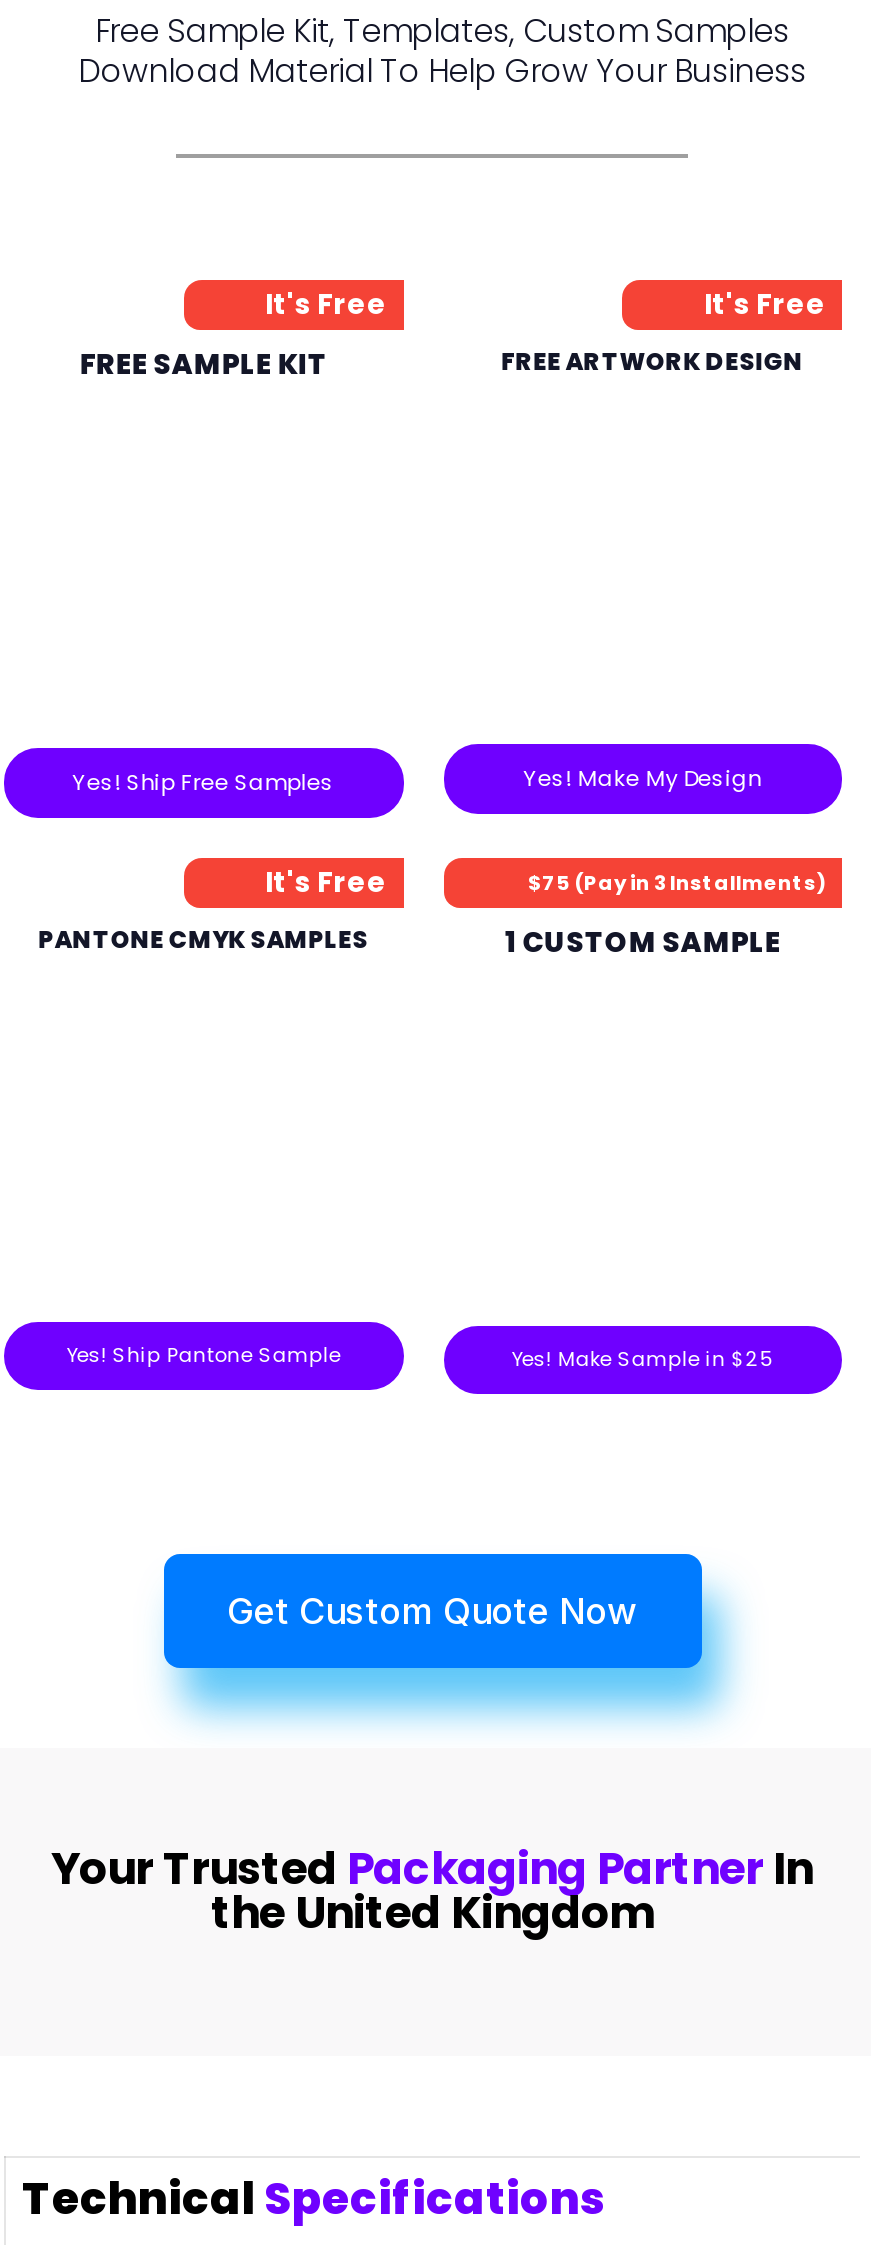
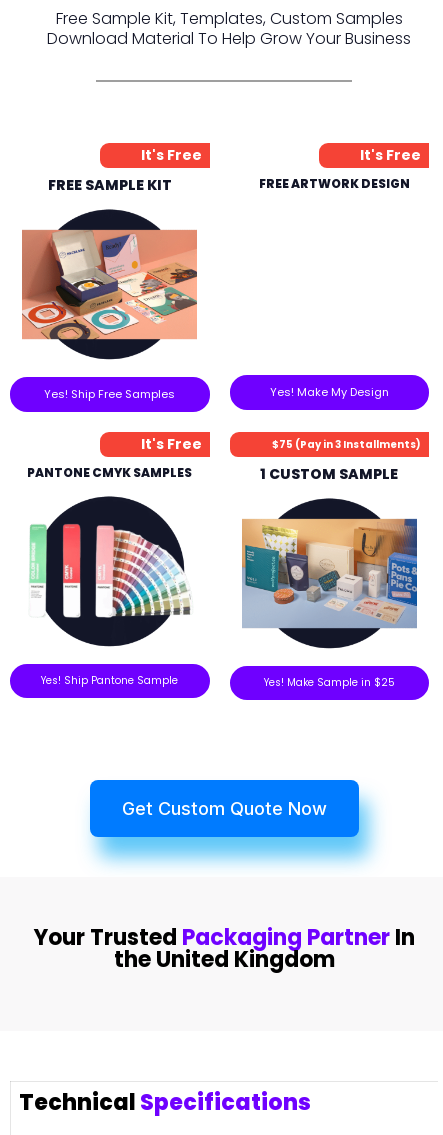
+ [image]

+ [image]

+ [image]
